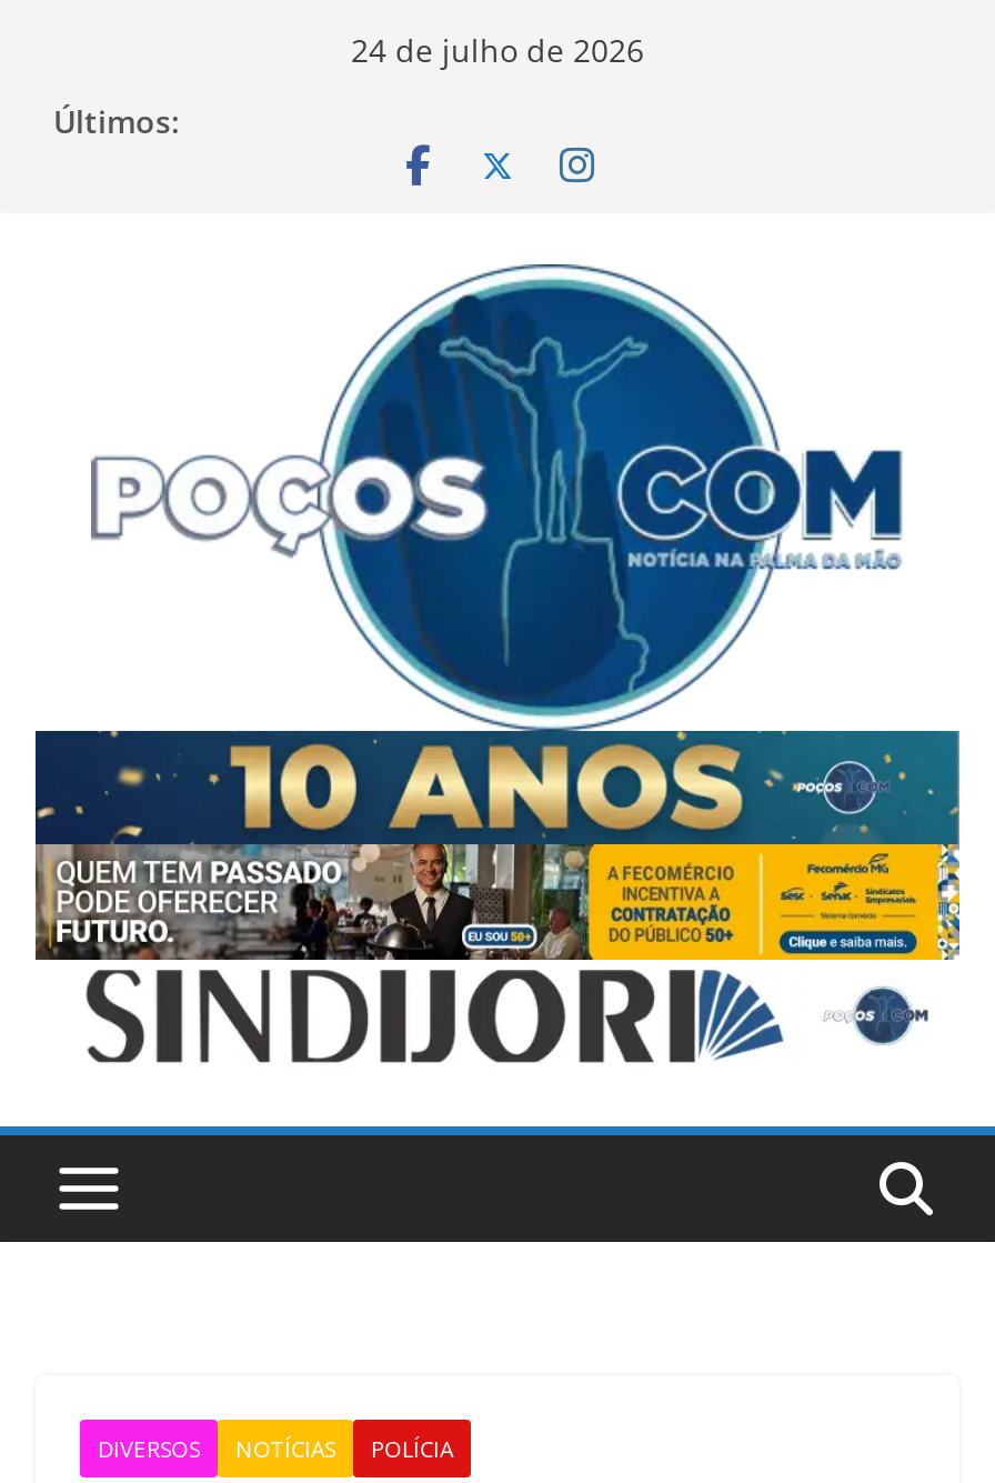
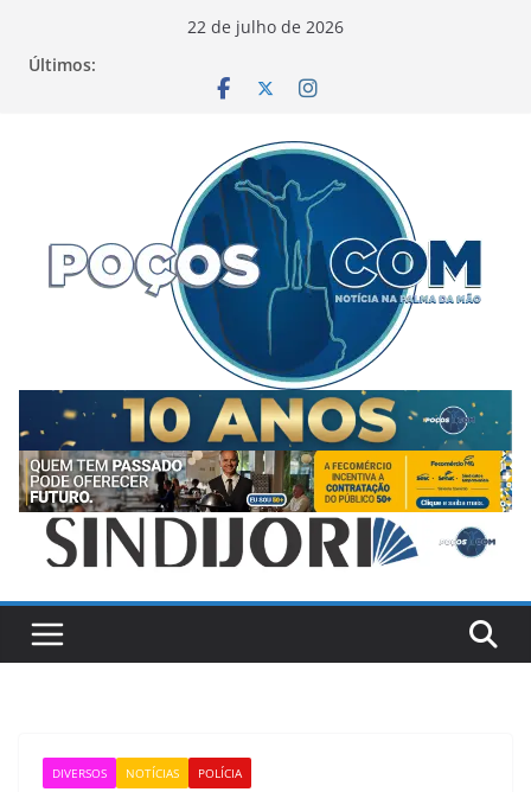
- 24 de julho de 2026
+ 22 de julho de 2026
